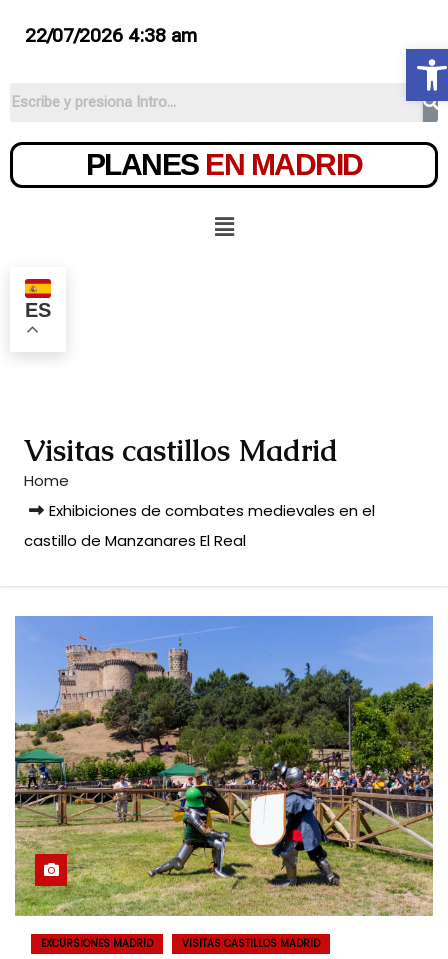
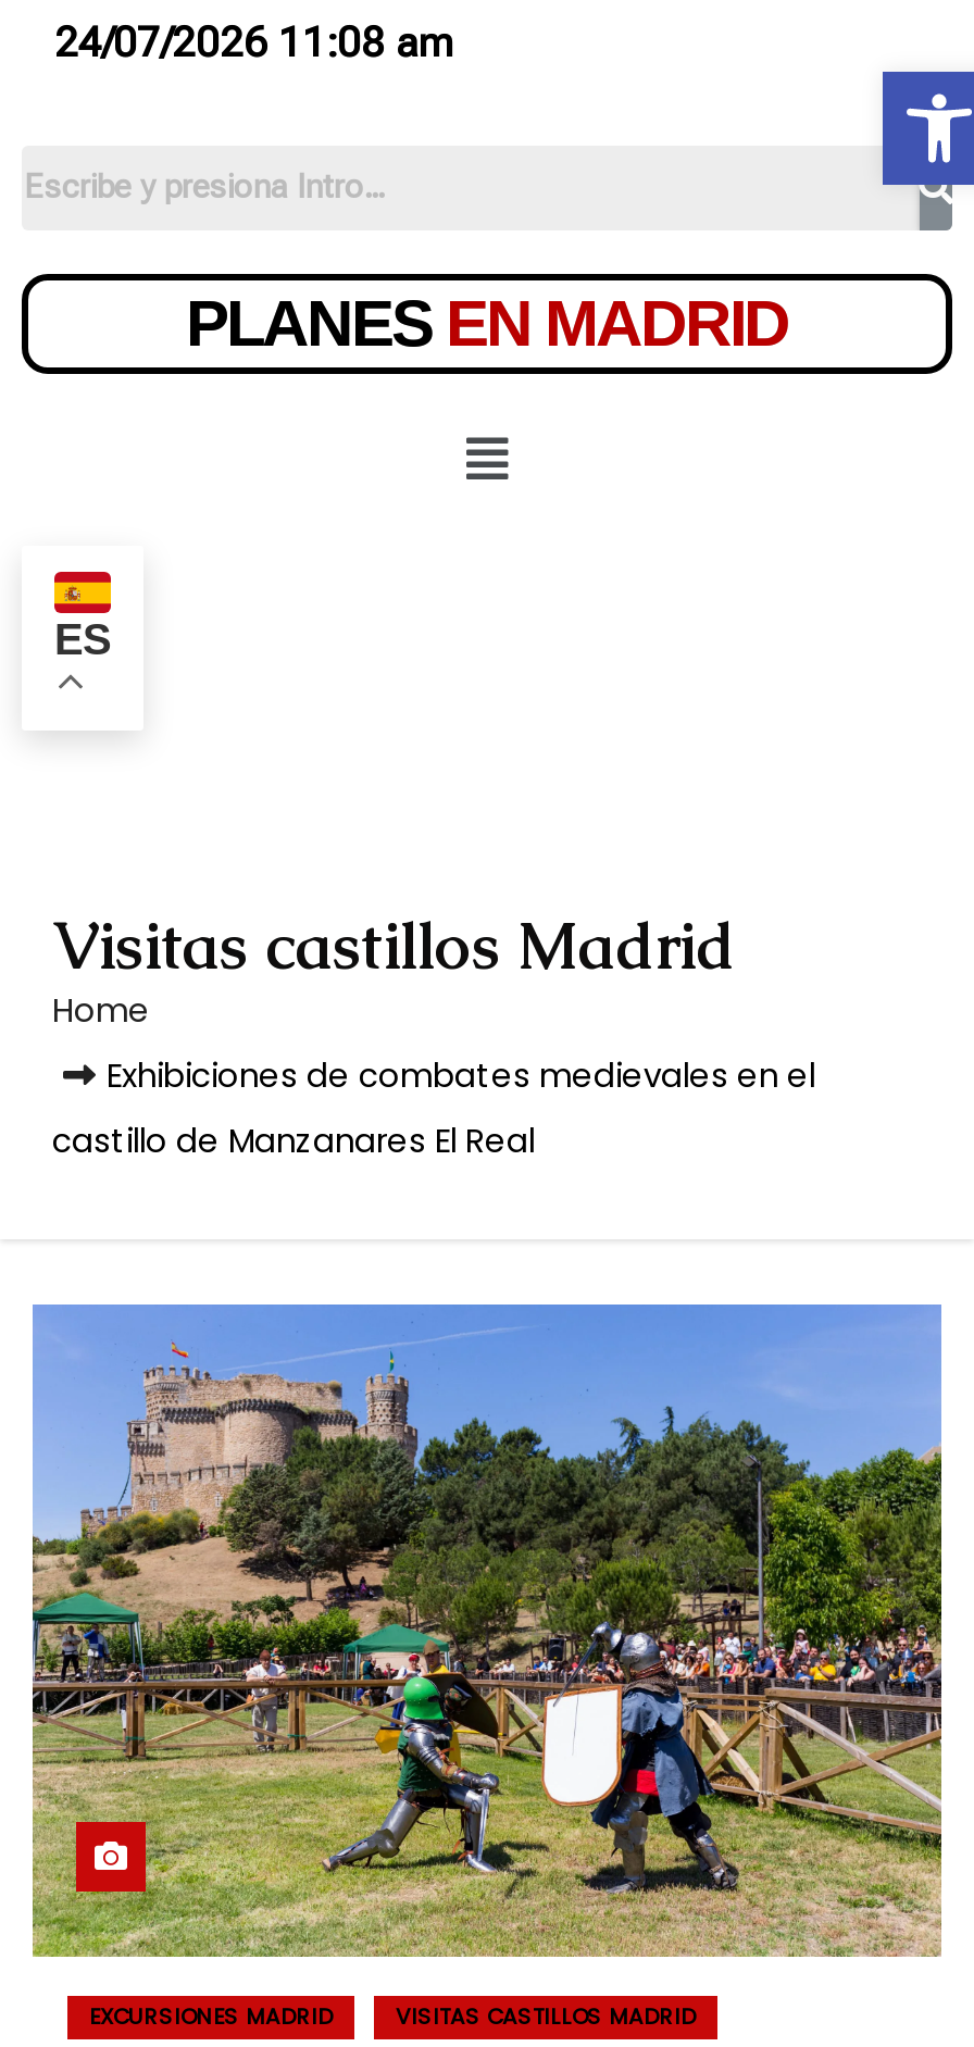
- 22/07/2026 4:38 am
+ 24/07/2026 11:08 am
